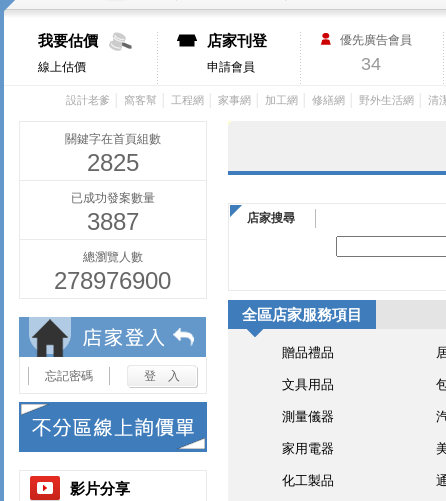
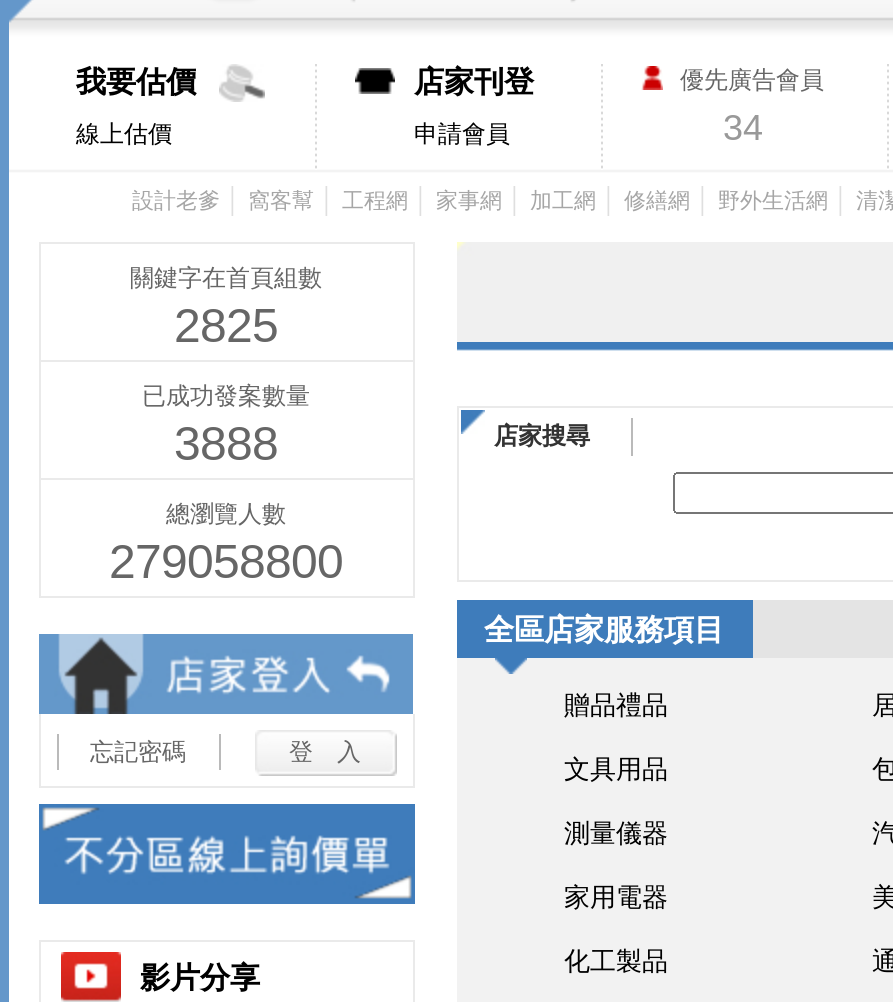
- 3887
+ 3888

- 278976900
+ 279058800
